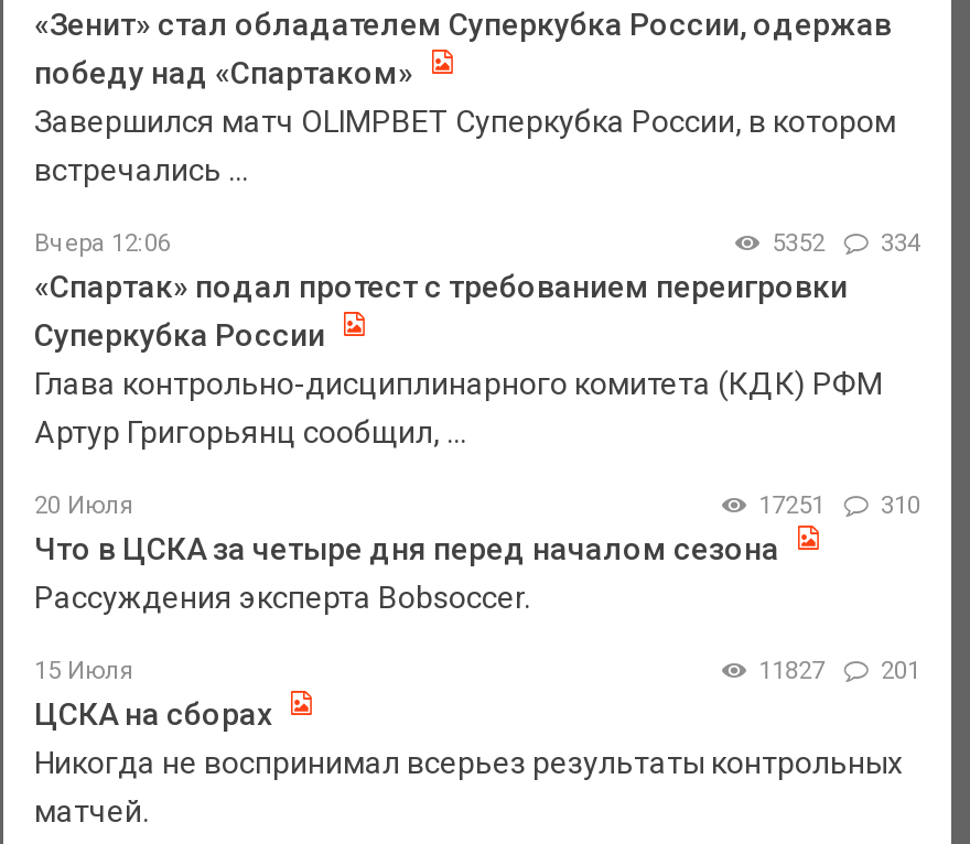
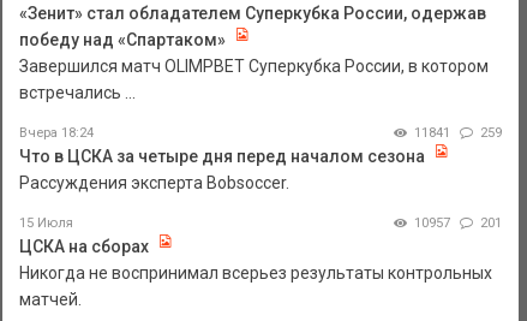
- Вчера 12:06
- 5352
- 334
- «Спартак» подал протест с требованием переигровки
- Суперкубка России
- Глава контрольно-дисциплинарного комитета (КДК) РФМ
- Артур Григорьянц сообщил, ...
- 20 Июля
- 17251
- 310
+ Вчера 18:24
+ 11841
+ 259

- 11827 201
+ 10957 201
